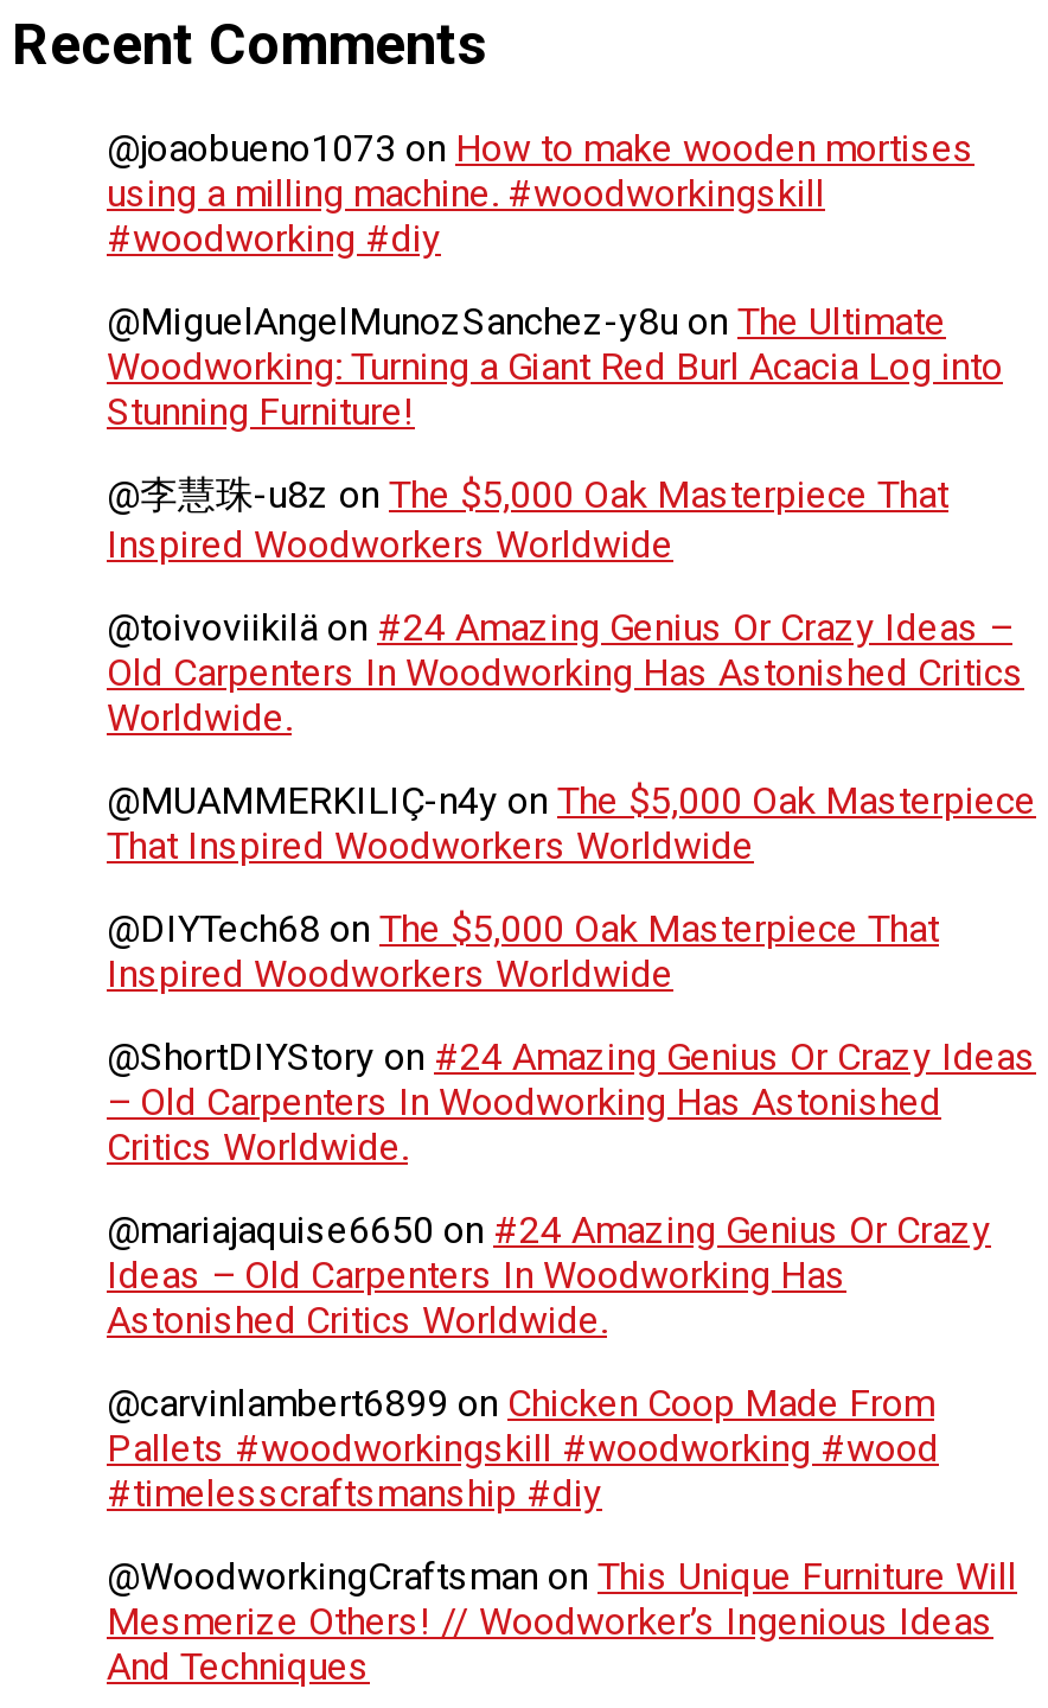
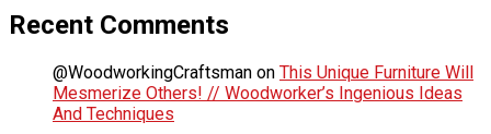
- @joaobueno1073 on How to make wooden mortises
- using a milling machine. #woodworkingskill
- #woodworking #diy
- @MiguelAngelMunozSanchez-y8u on The Ultimate
- Woodworking: Turning a Giant Red Burl Acacia Log into
- Stunning Furniture!
- @李慧珠-u8z on The $5,000 Oak Masterpiece That
- Inspired Woodworkers Worldwide
- @toivoviikilä on #24 Amazing Genius Or Crazy Ideas –
- Old Carpenters In Woodworking Has Astonished Critics
- Worldwide.
- @MUAMMERKILIÇ-n4y on The $5,000 Oak Masterpiece
- That Inspired Woodworkers Worldwide
- @DIYTech68 on The $5,000 Oak Masterpiece That
- Inspired Woodworkers Worldwide
- @ShortDIYStory on #24 Amazing Genius Or Crazy Ideas
- – Old Carpenters In Woodworking Has Astonished
- Critics Worldwide.
- @mariajaquise6650 on #24 Amazing Genius Or Crazy
- Ideas – Old Carpenters In Woodworking Has
- Astonished Critics Worldwide.
- @carvinlambert6899 on Chicken Coop Made From
- Pallets #woodworkingskill #woodworking #wood
- #timelesscraftsmanship #diy
